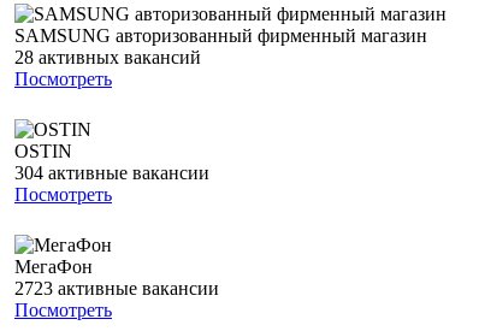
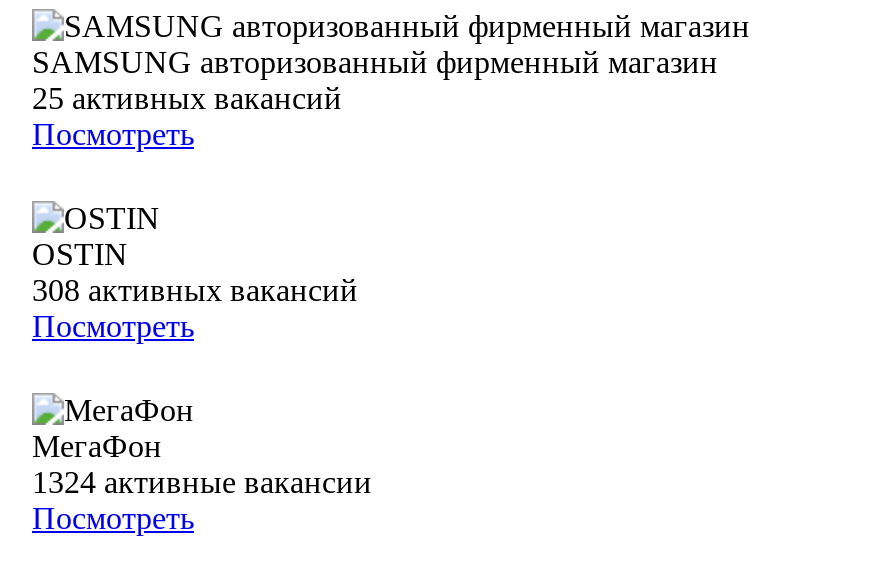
- 28 активных вакансий
+ 25 активных вакансий

- 304 активные вакансии
+ 308 активных вакансий

- 2723 активные вакансии
+ 1324 активные вакансии
